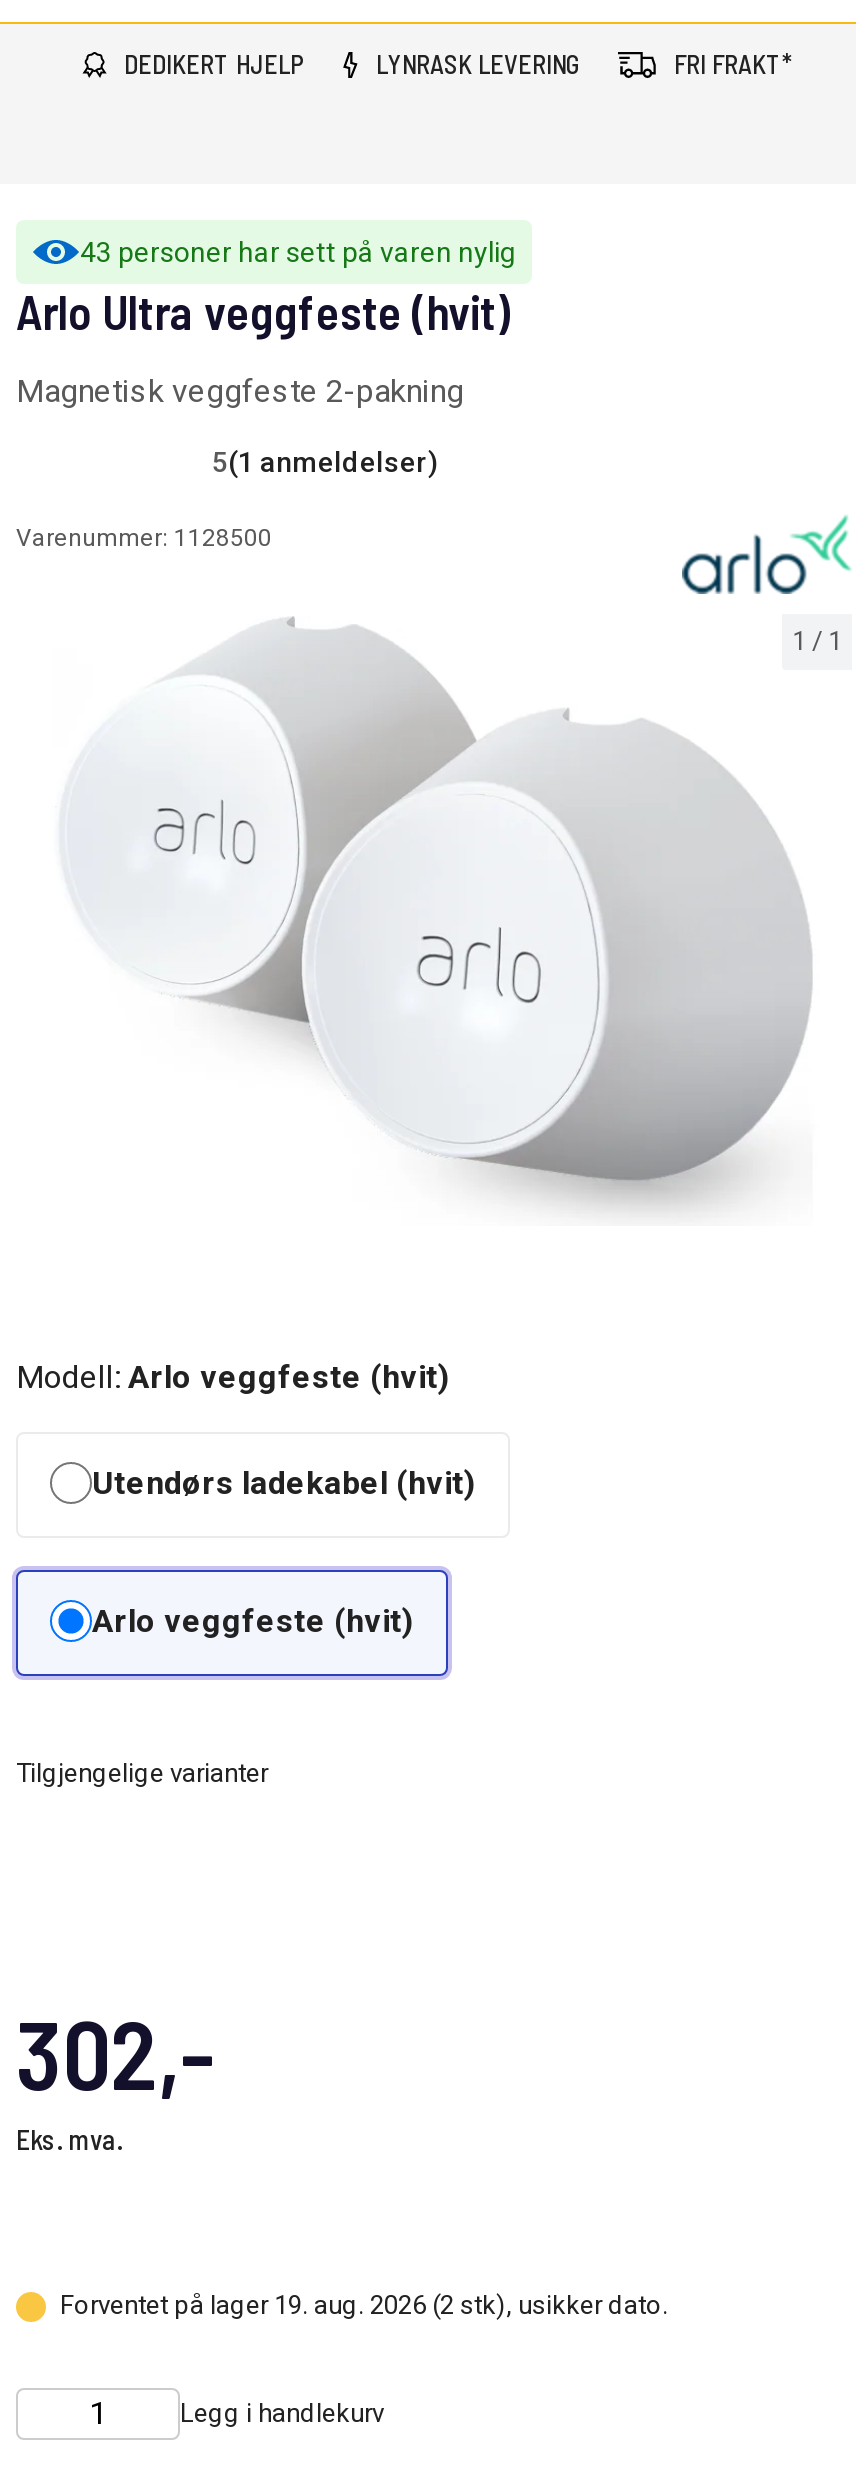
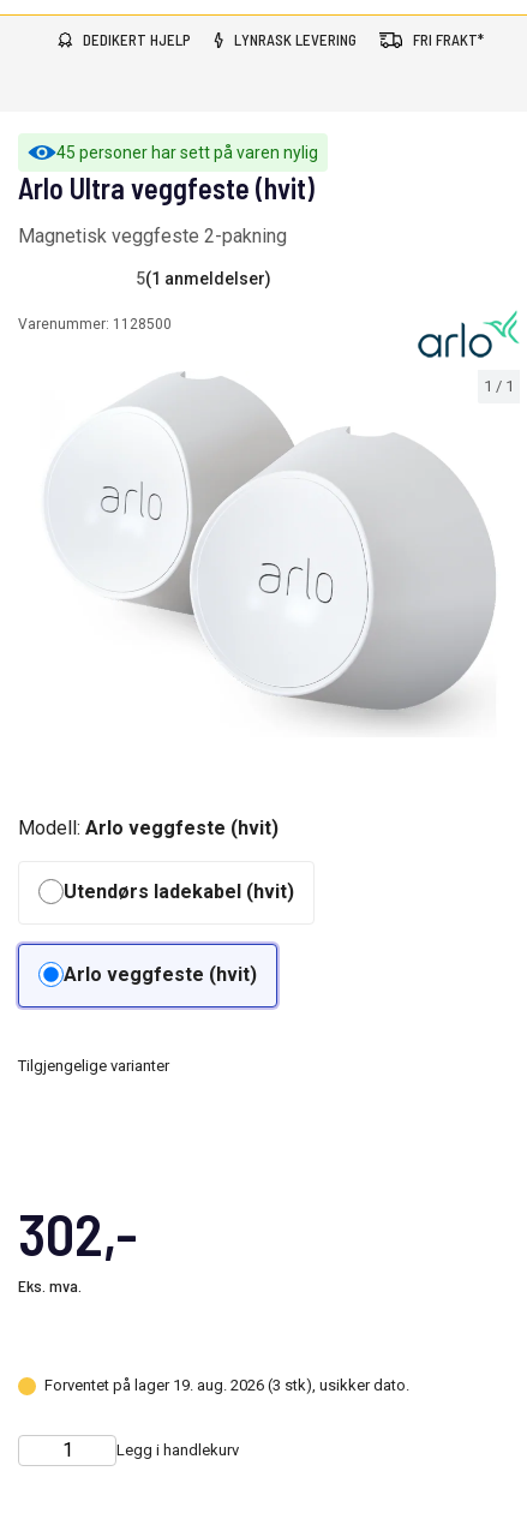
- 43 personer har sett på varen nylig
+ 45 personer har sett på varen nylig

- Forventet på lager 19. aug. 2026 (2 stk), usikker dato.
+ Forventet på lager 19. aug. 2026 (3 stk), usikker dato.
